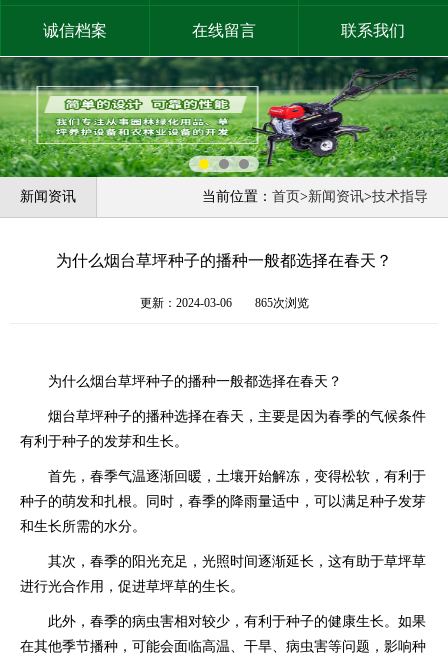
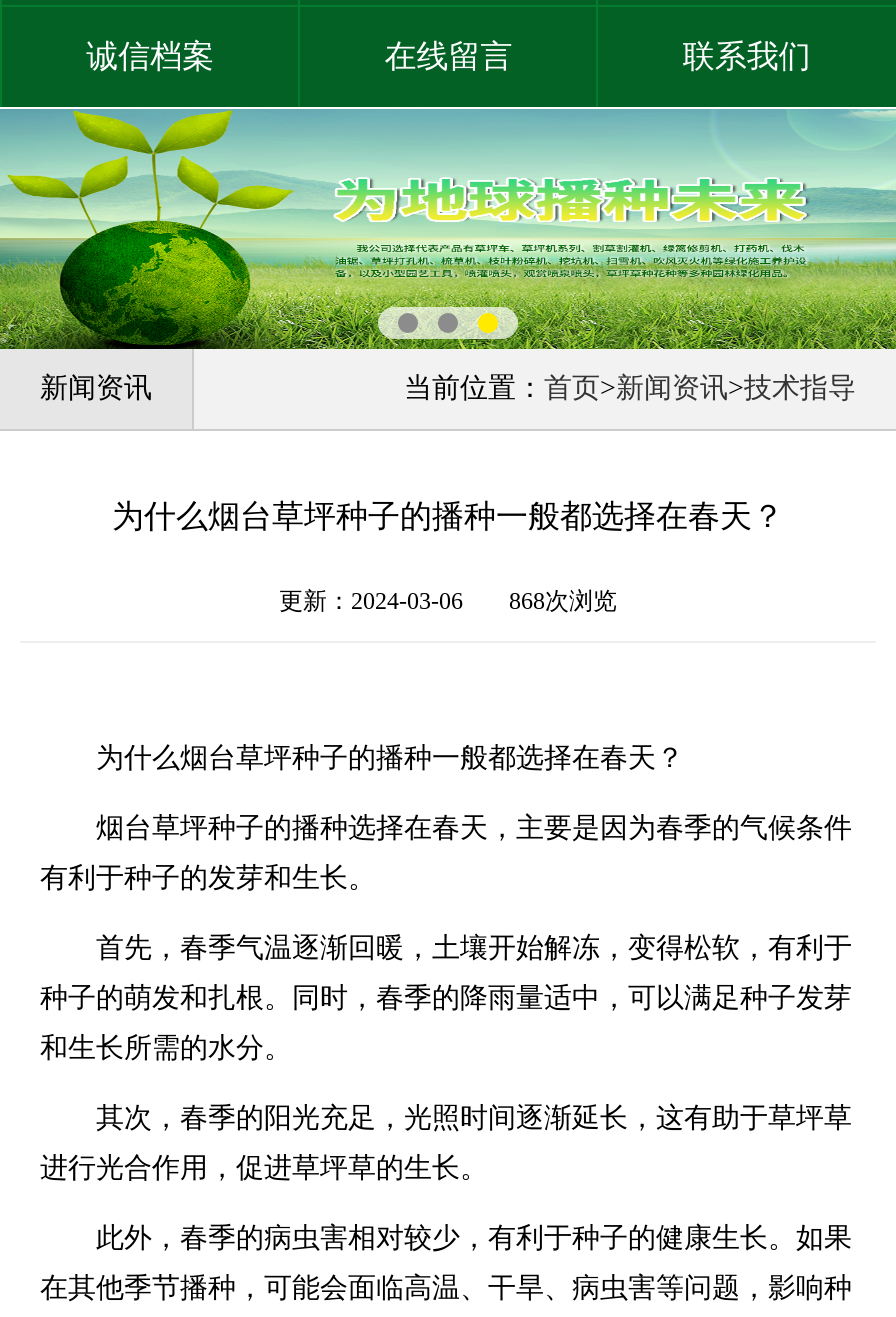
- [image]
+ [image]

- 更新：2024-03-06 865次浏览
+ 更新：2024-03-06 868次浏览
